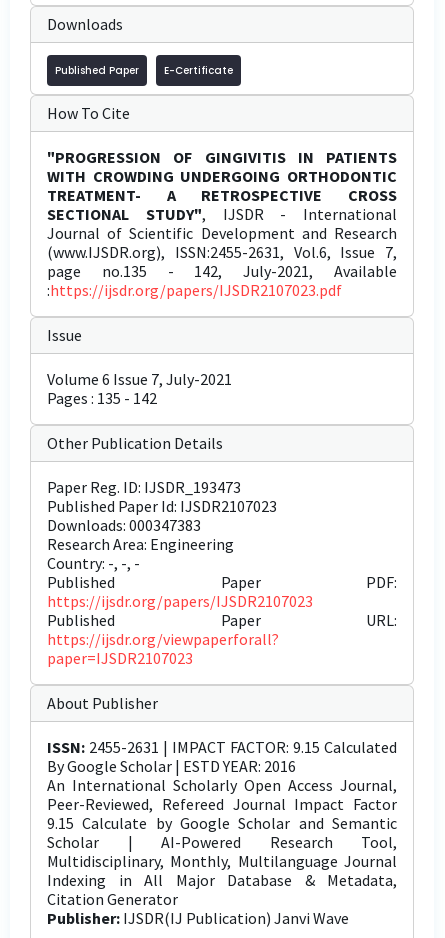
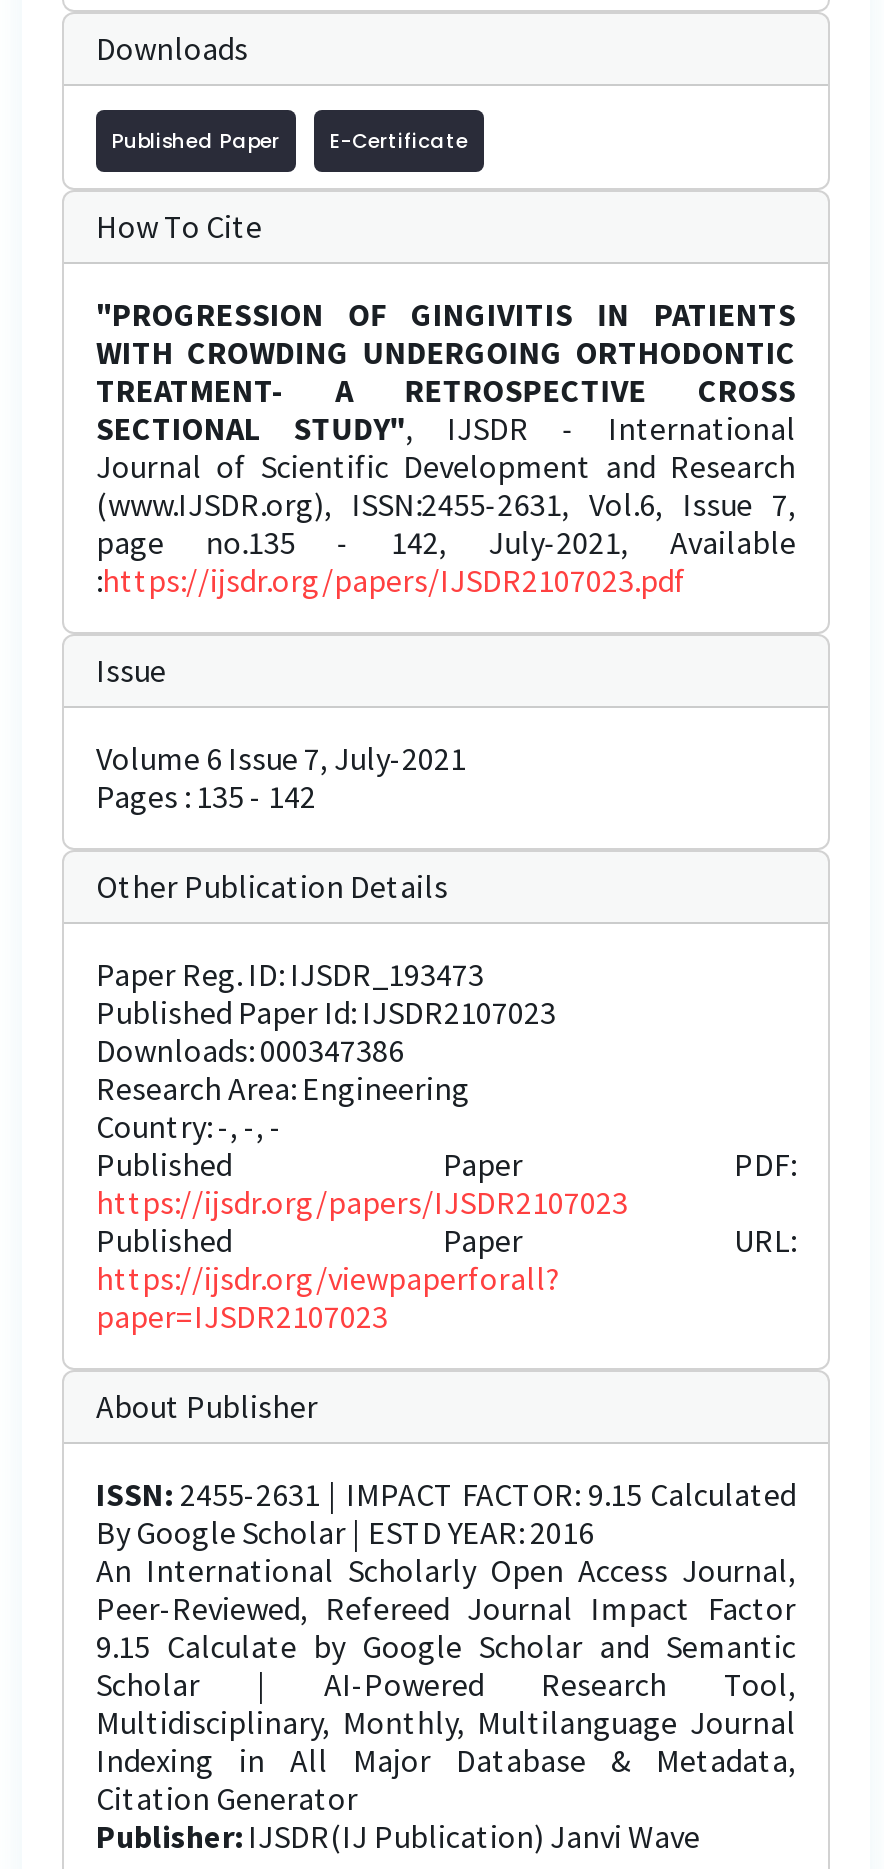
- Downloads: 000347383
+ Downloads: 000347386
